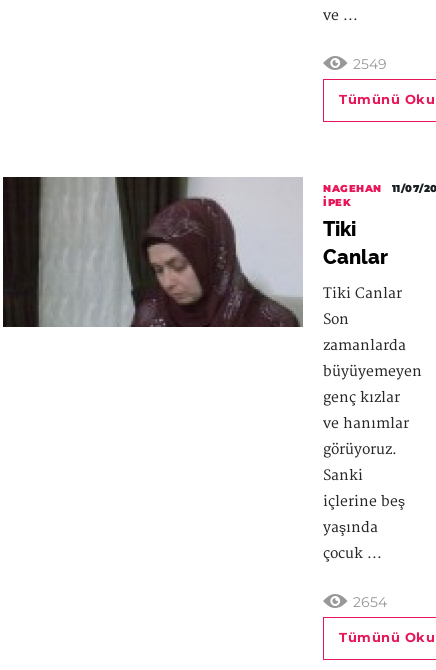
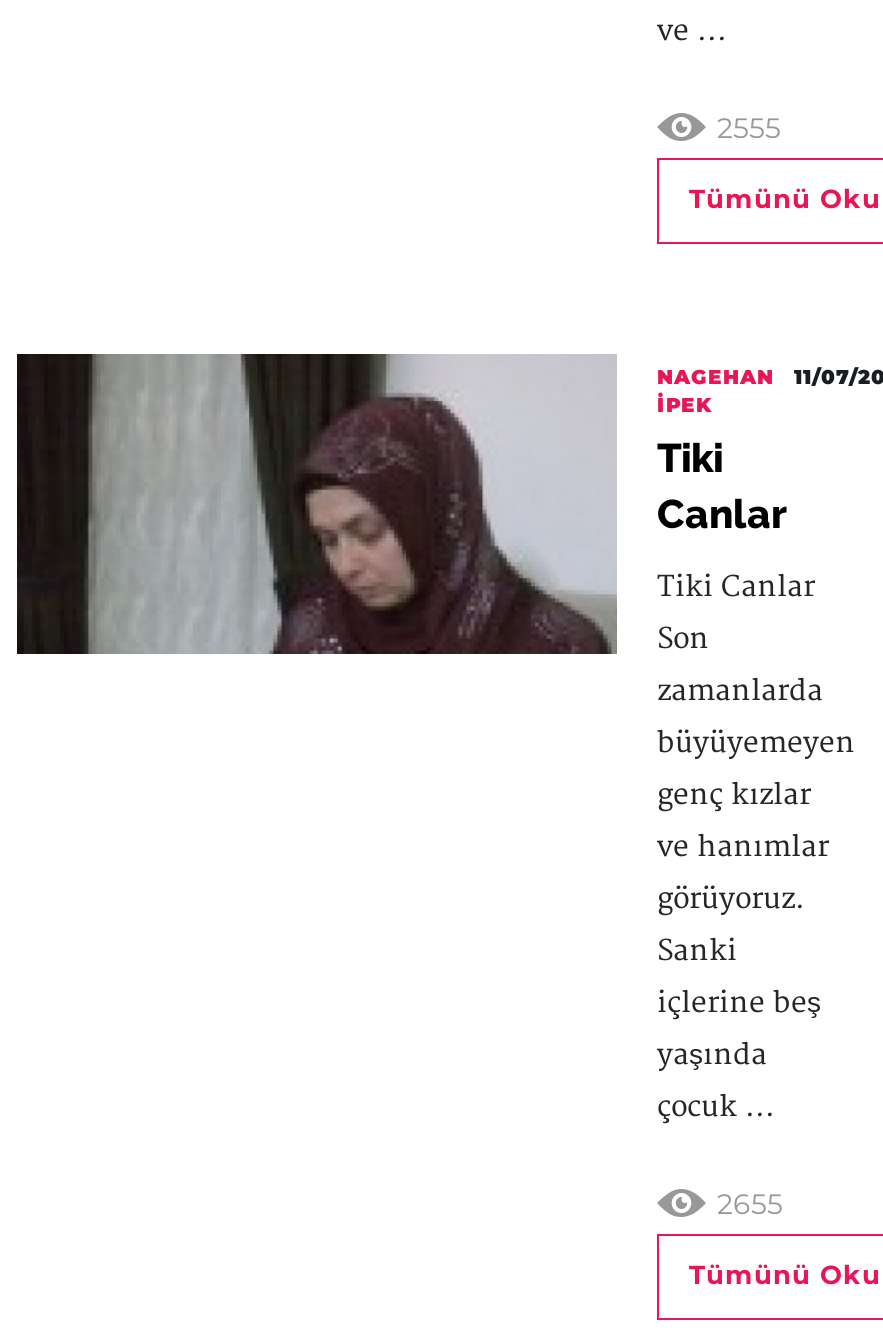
- 2549
+ 2555

- 2654
+ 2655
